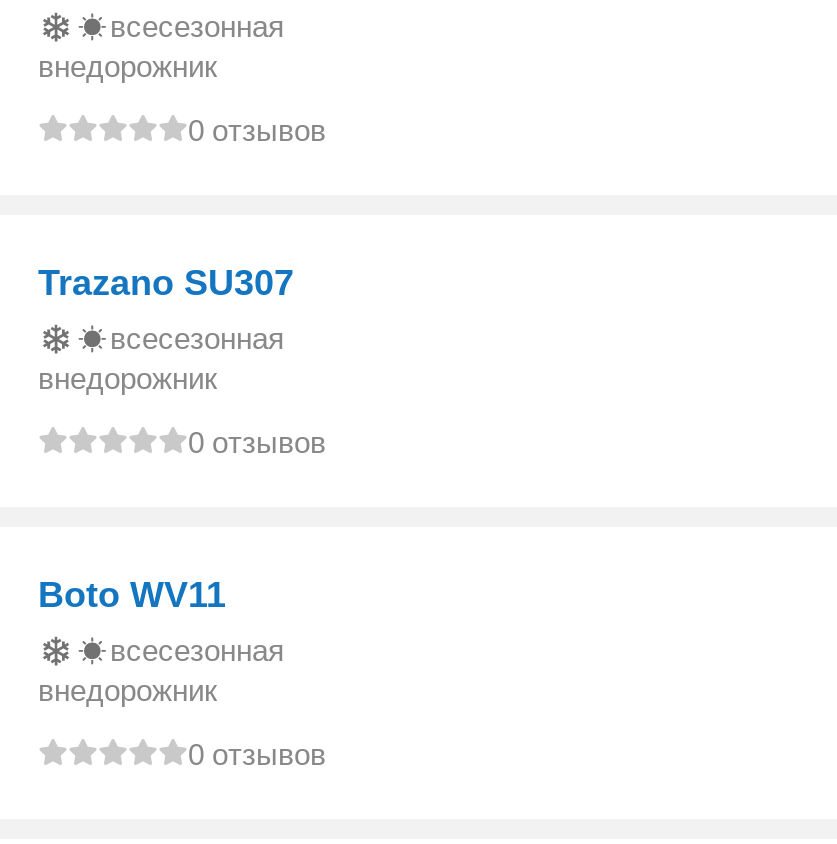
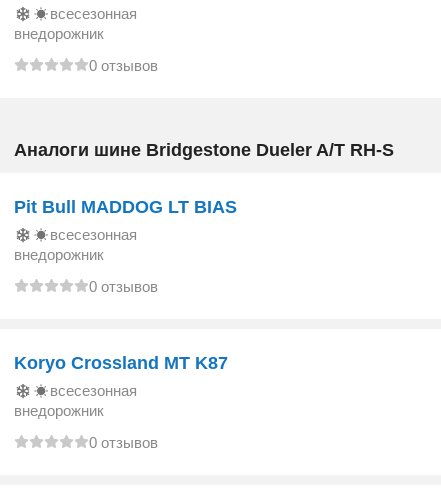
- Trazano SU307
+ Аналоги шине Bridgestone Dueler A/T RH-S
+ Pit Bull MADDOG LT BIAS

- Boto WV11
+ Koryo Crossland MT K87
